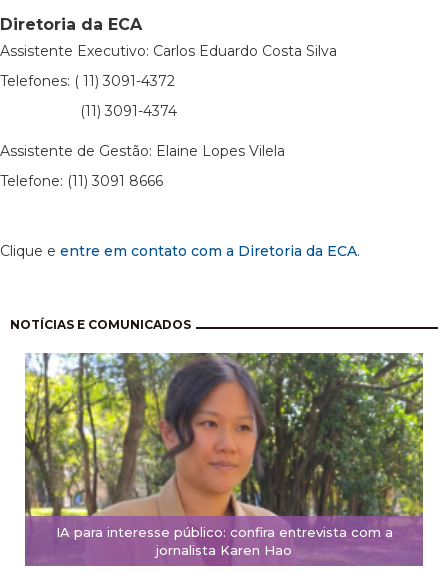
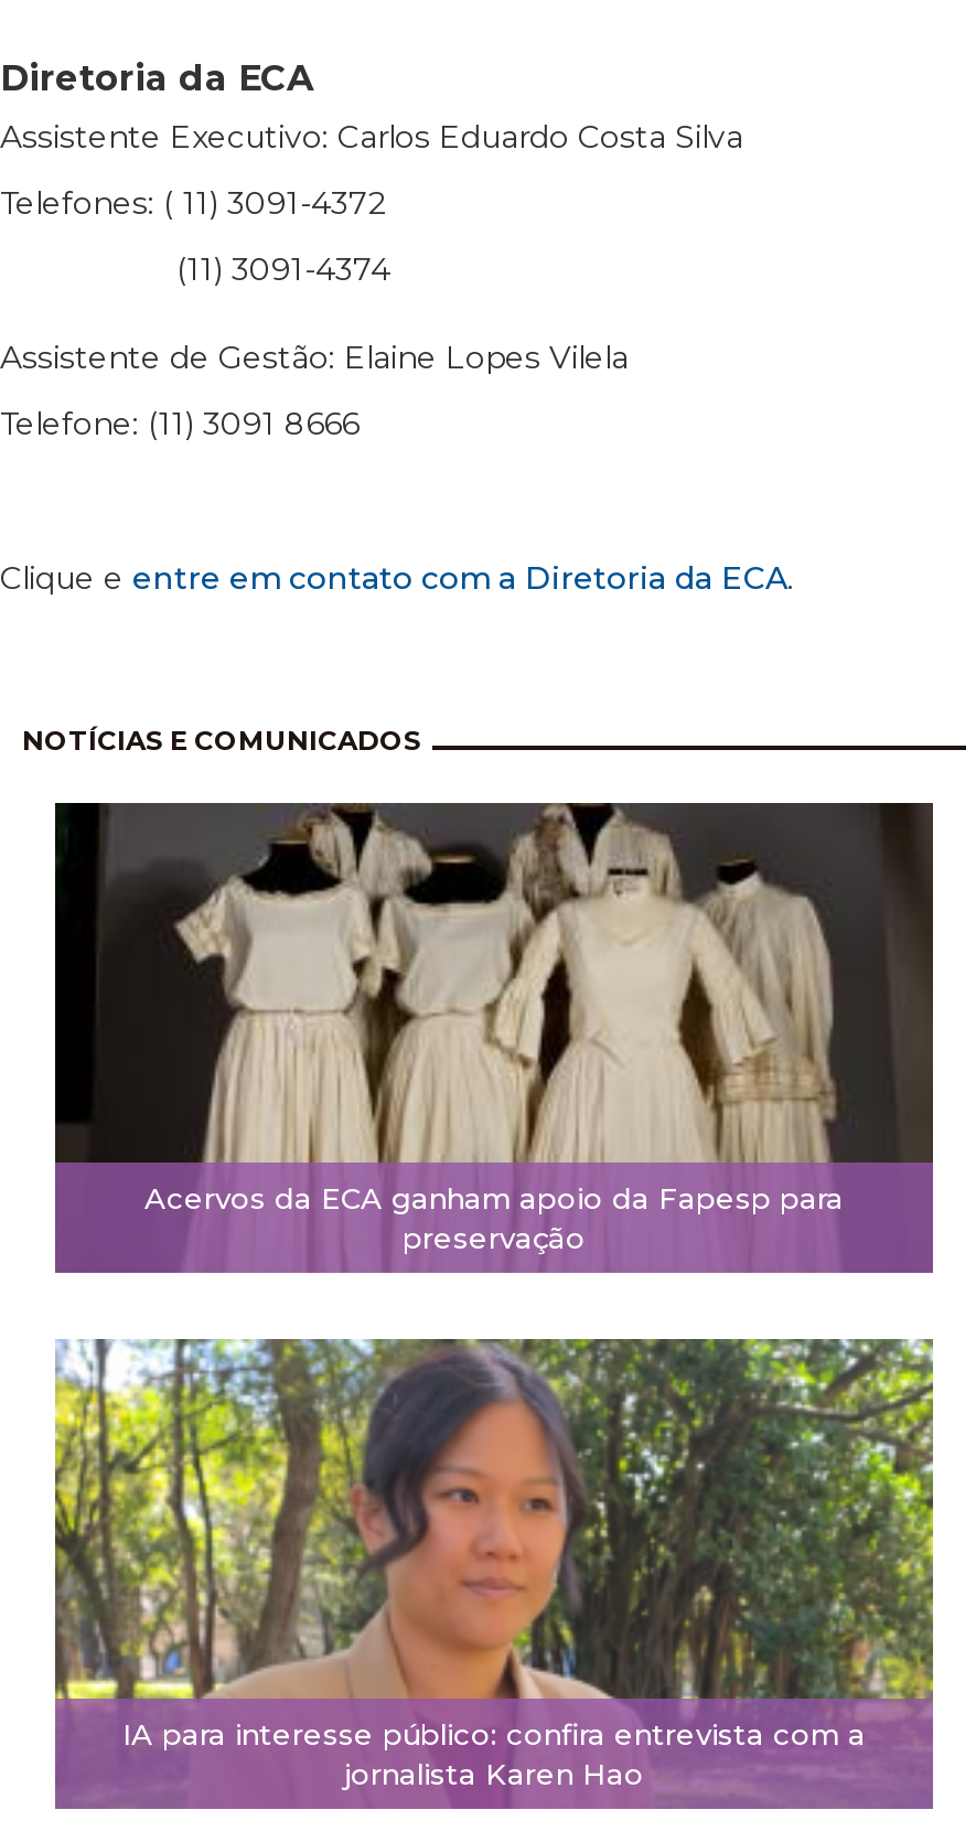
+ [image]
+ Acervos da ECA ganham apoio da Fapesp para
+ preservação
